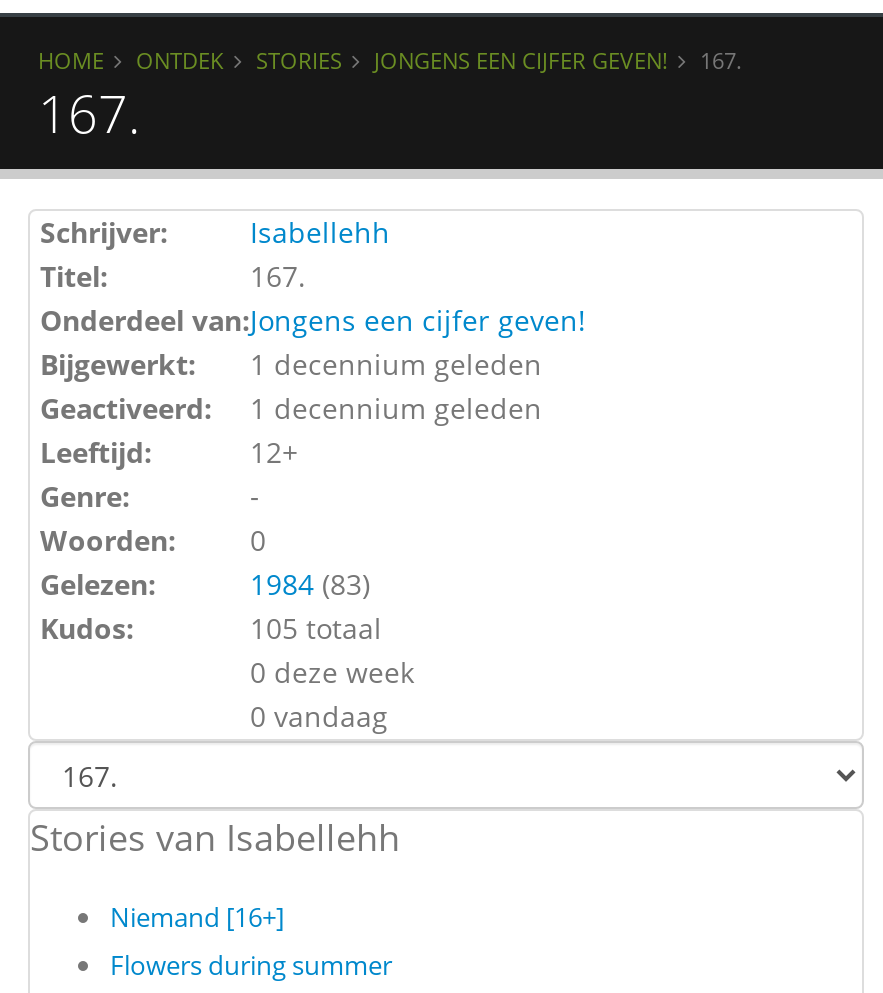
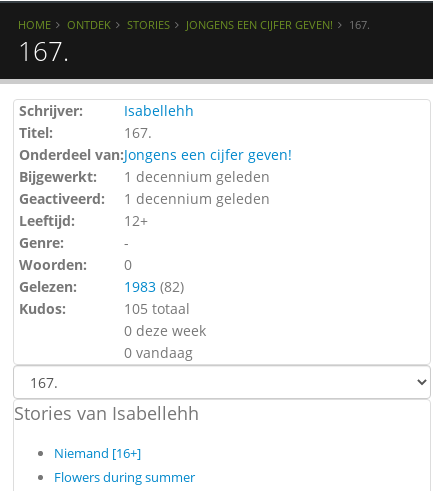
- 1984 (83)
+ 1983 (82)
